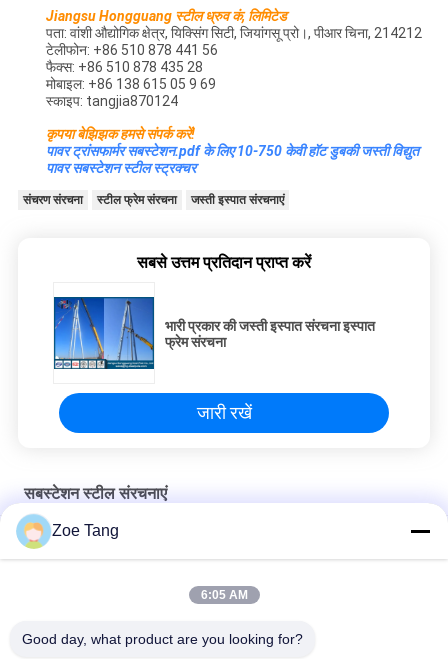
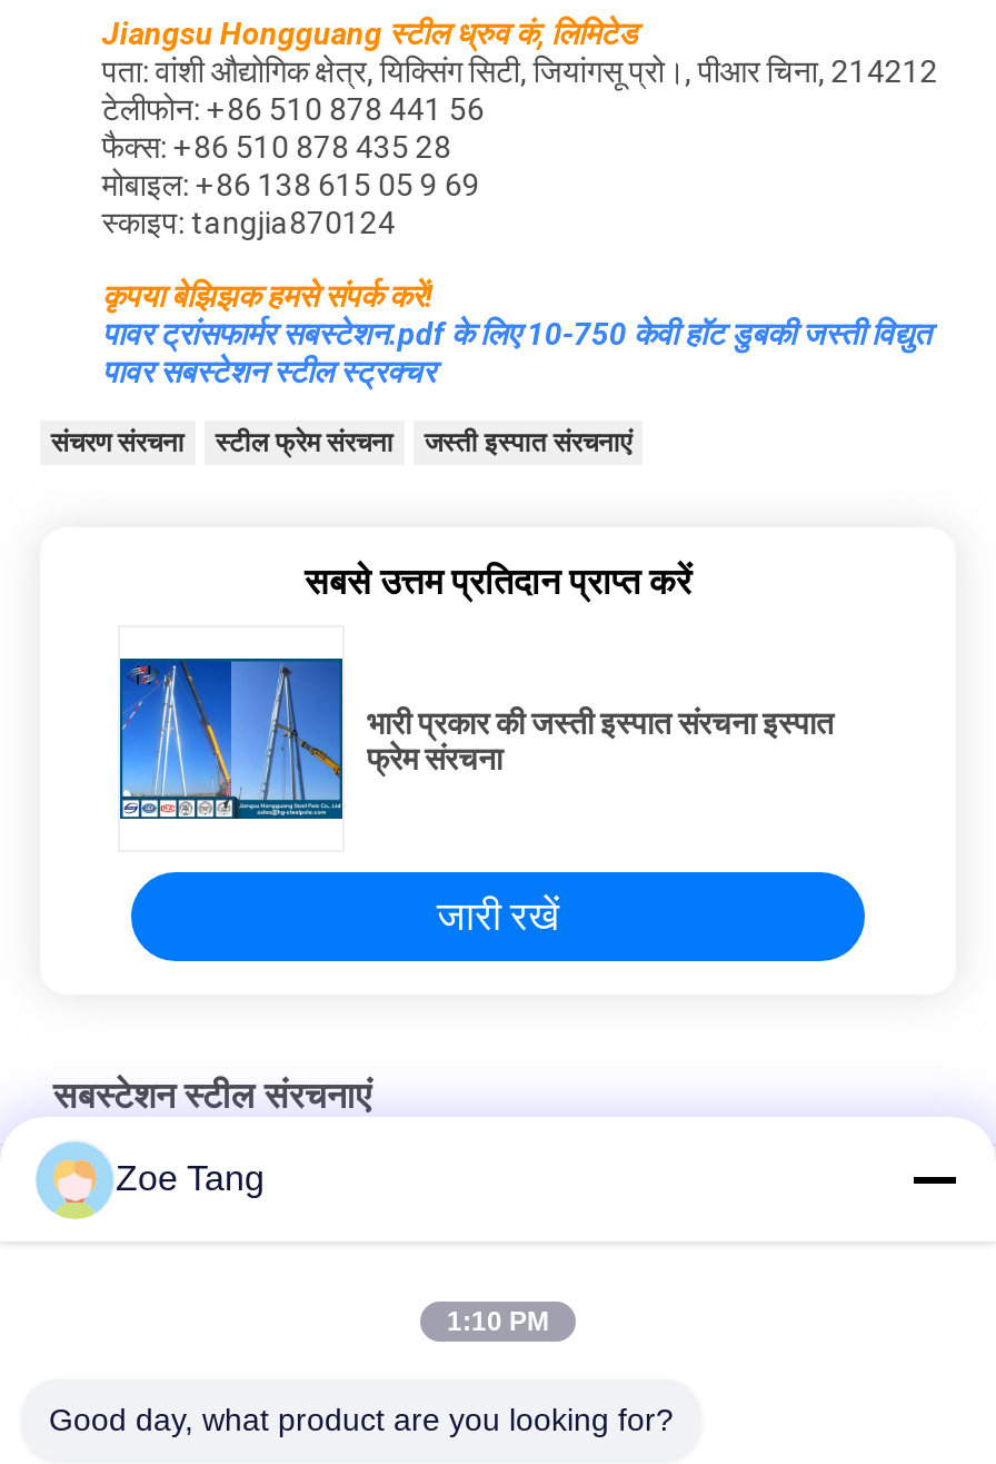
- 6:05 AM
+ 1:10 PM
